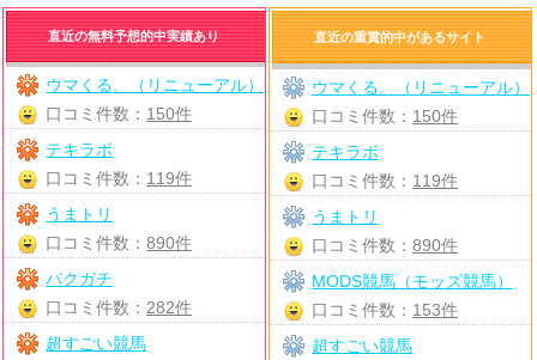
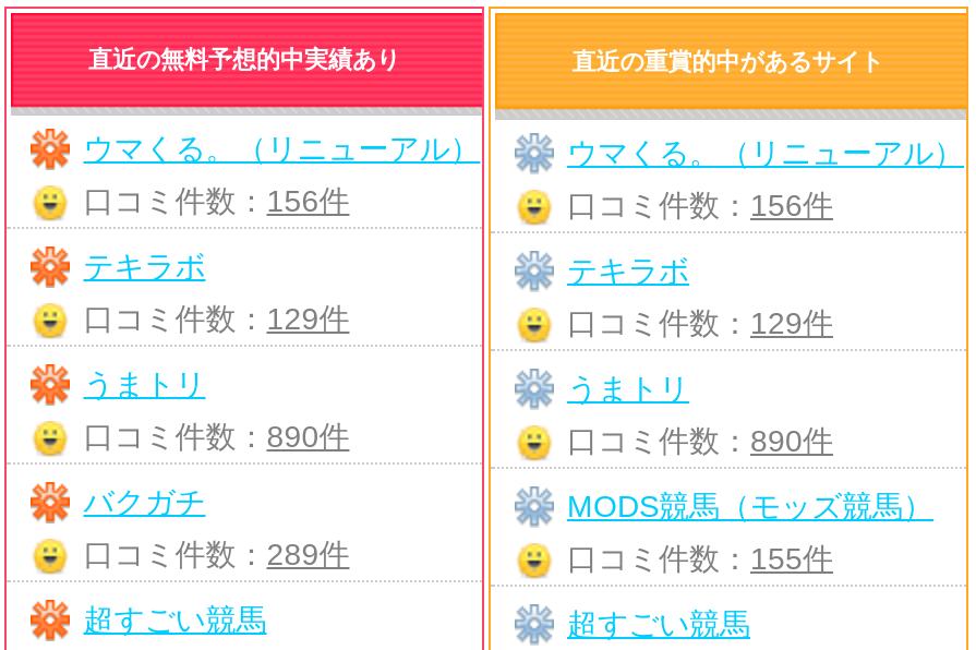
- 口コミ件数：150件
+ 口コミ件数：156件

- 口コミ件数：150件
+ 口コミ件数：156件

- 口コミ件数：119件
+ 口コミ件数：129件

- 口コミ件数：119件
+ 口コミ件数：129件

- 口コミ件数：282件
+ 口コミ件数：289件

- 口コミ件数：153件
+ 口コミ件数：155件
